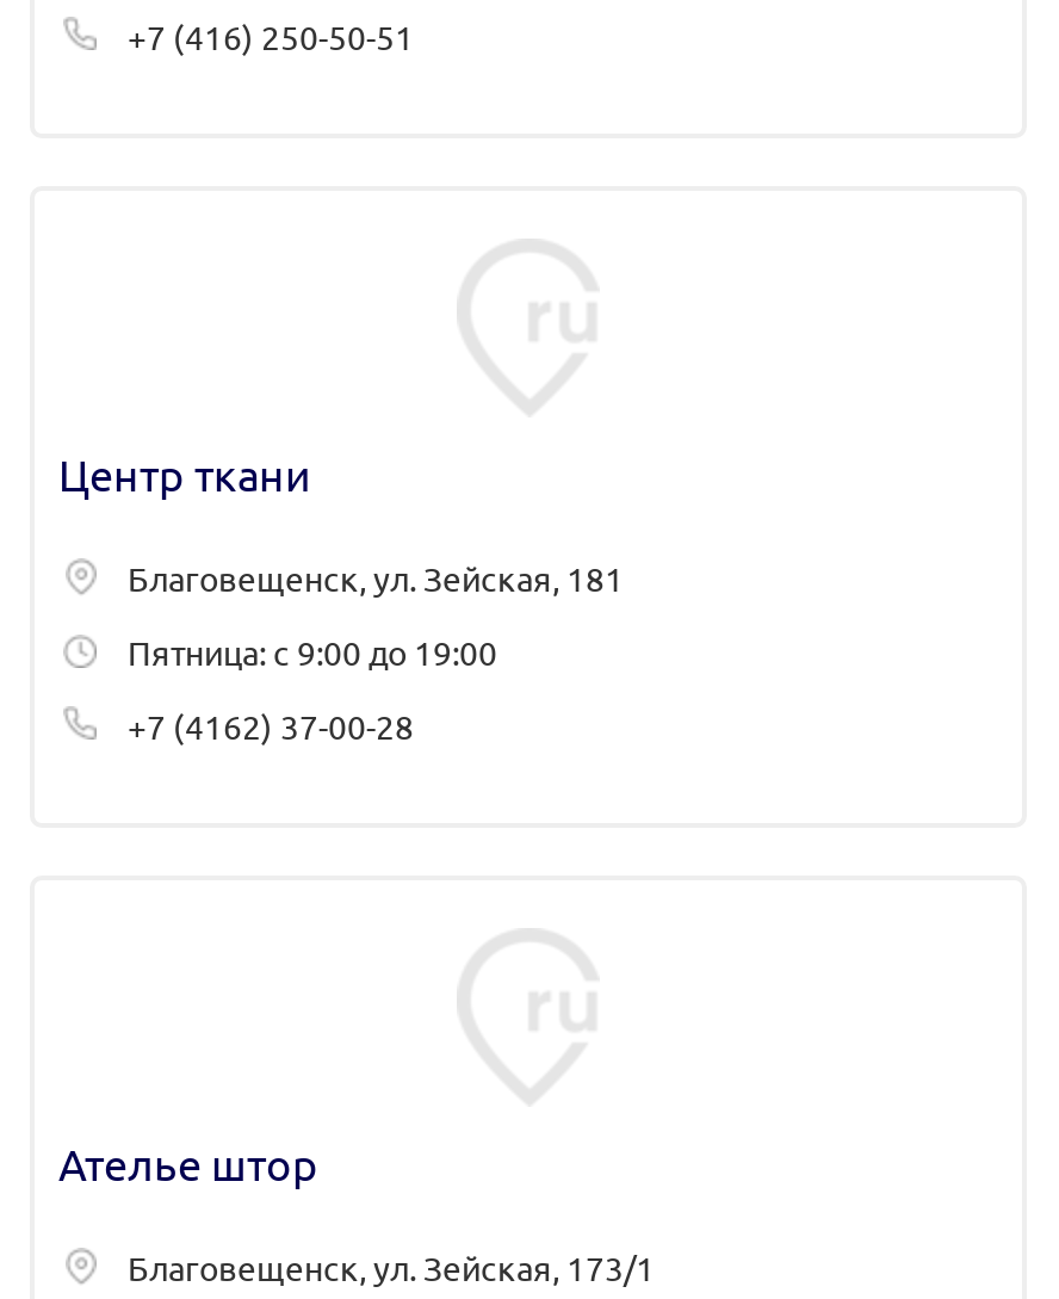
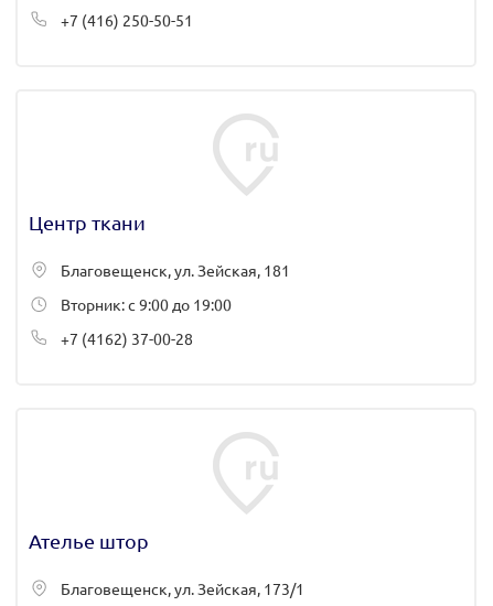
- Пятница: с 9:00 до 19:00
+ Вторник: с 9:00 до 19:00
